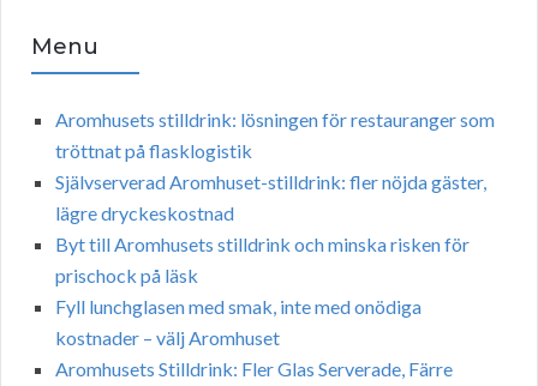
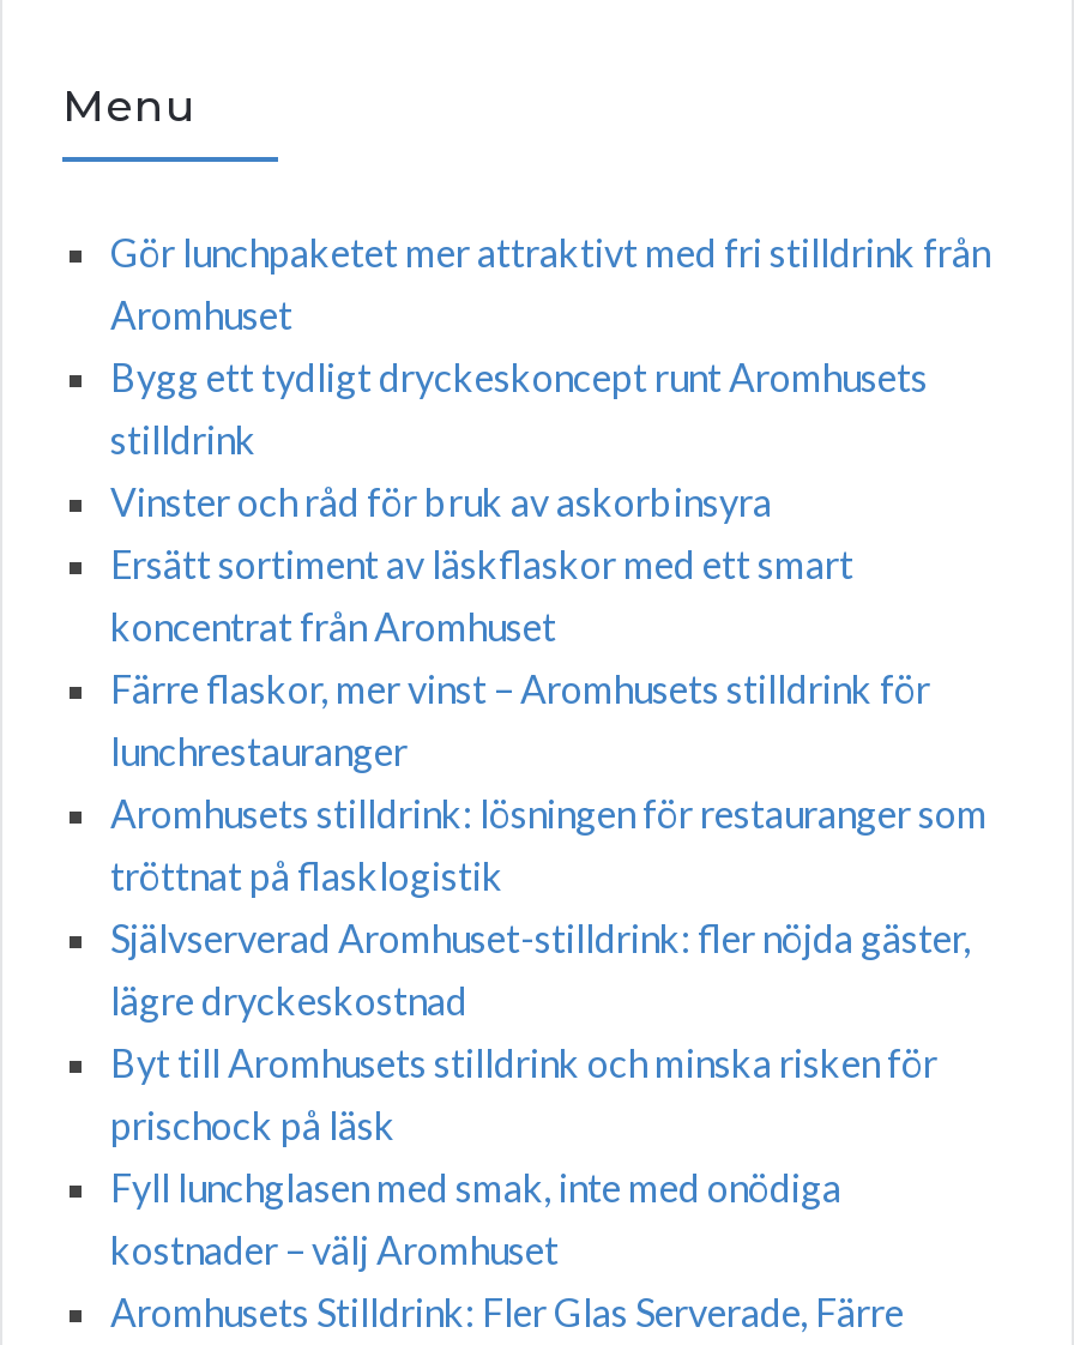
+ Gör lunchpaketet mer attraktivt med fri stilldrink från
+ Aromhuset
+ Bygg ett tydligt dryckeskoncept runt Aromhusets
+ stilldrink
+ Vinster och råd för bruk av askorbinsyra
+ Ersätt sortiment av läskflaskor med ett smart
+ koncentrat från Aromhuset
+ Färre flaskor, mer vinst – Aromhusets stilldrink för
+ lunchrestauranger
